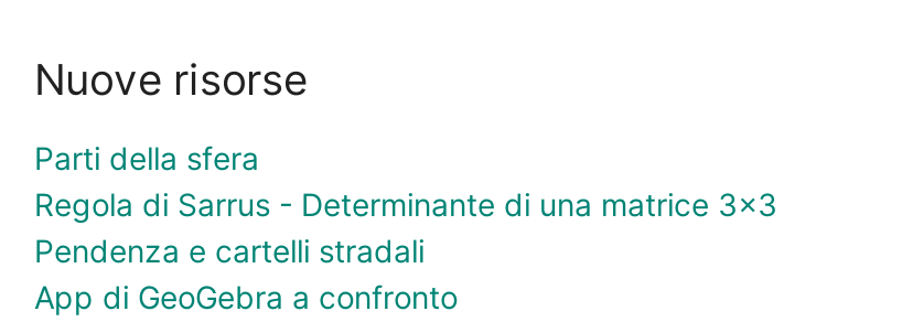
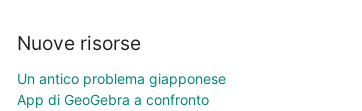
- Parti della sfera
- Regola di Sarrus - Determinante di una matrice 3×3
- Pendenza e cartelli stradali
+ Un antico problema giapponese
